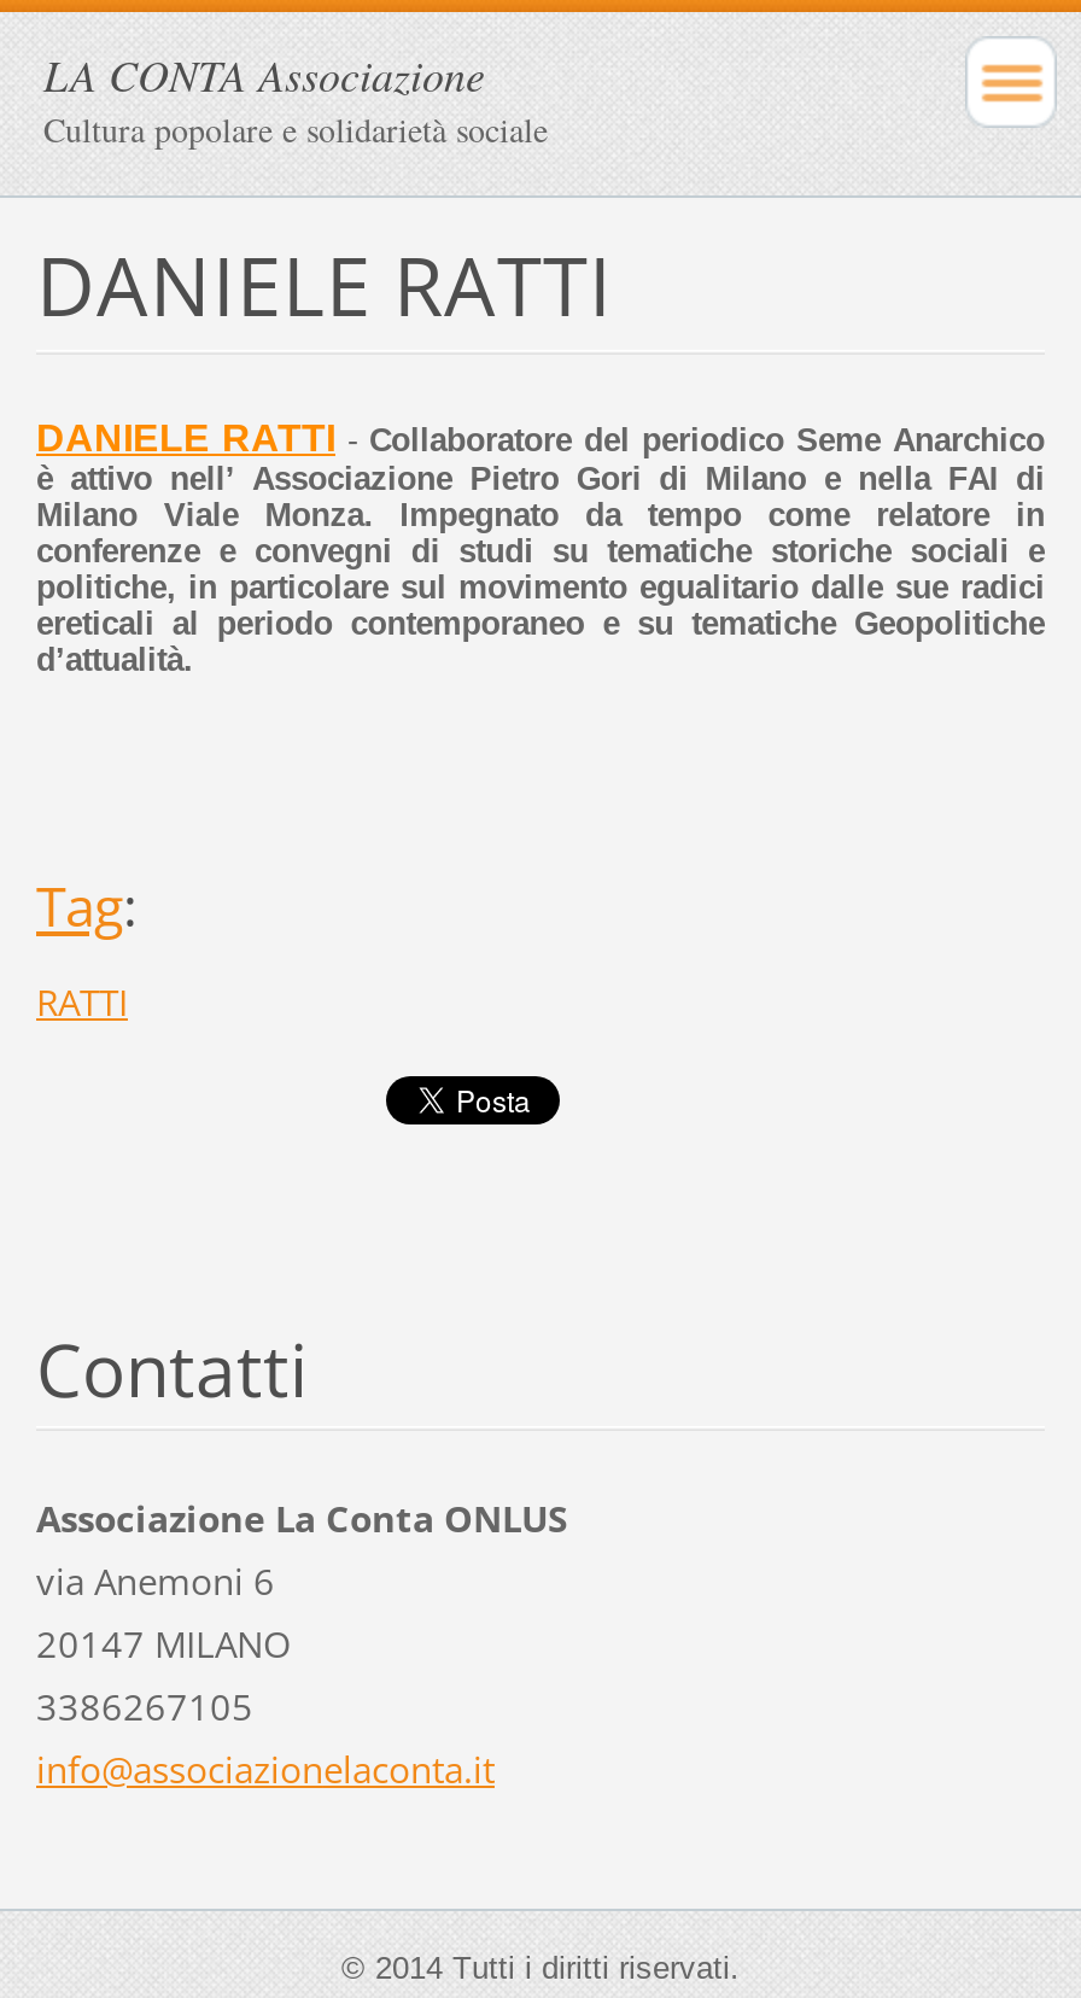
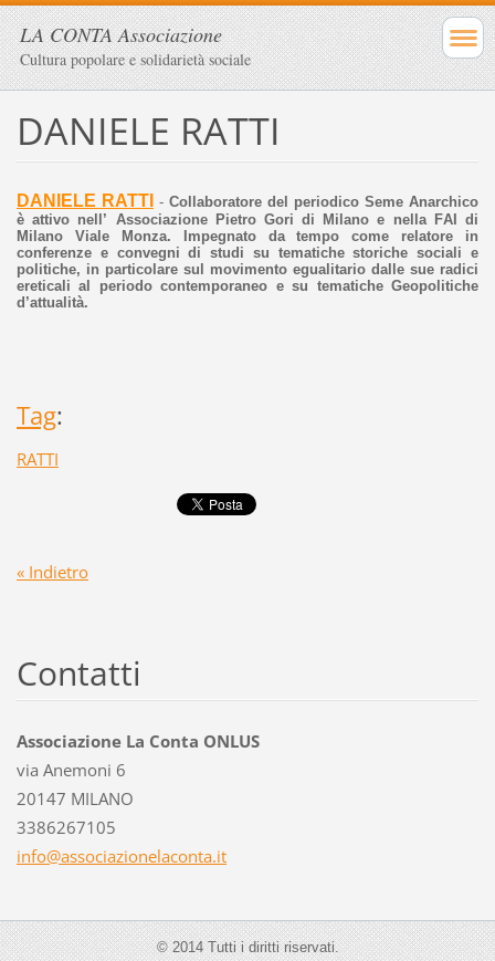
+ « Indietro
